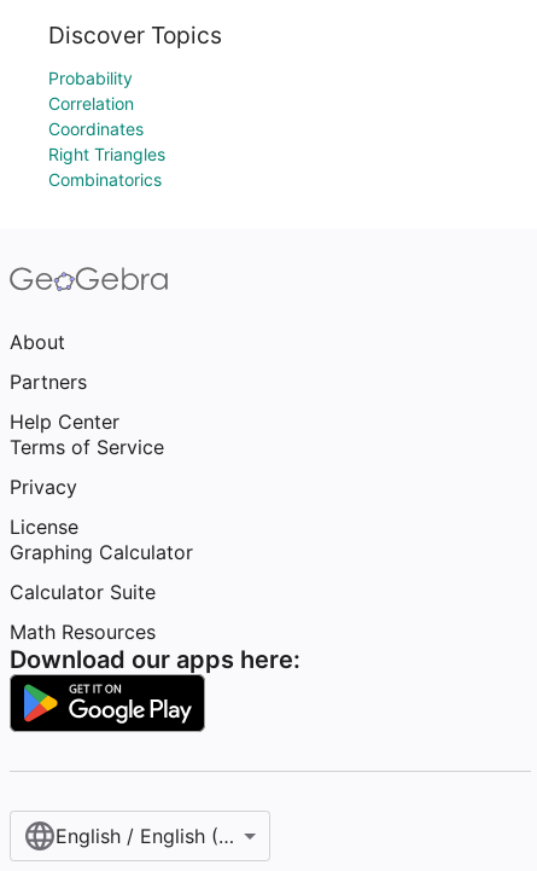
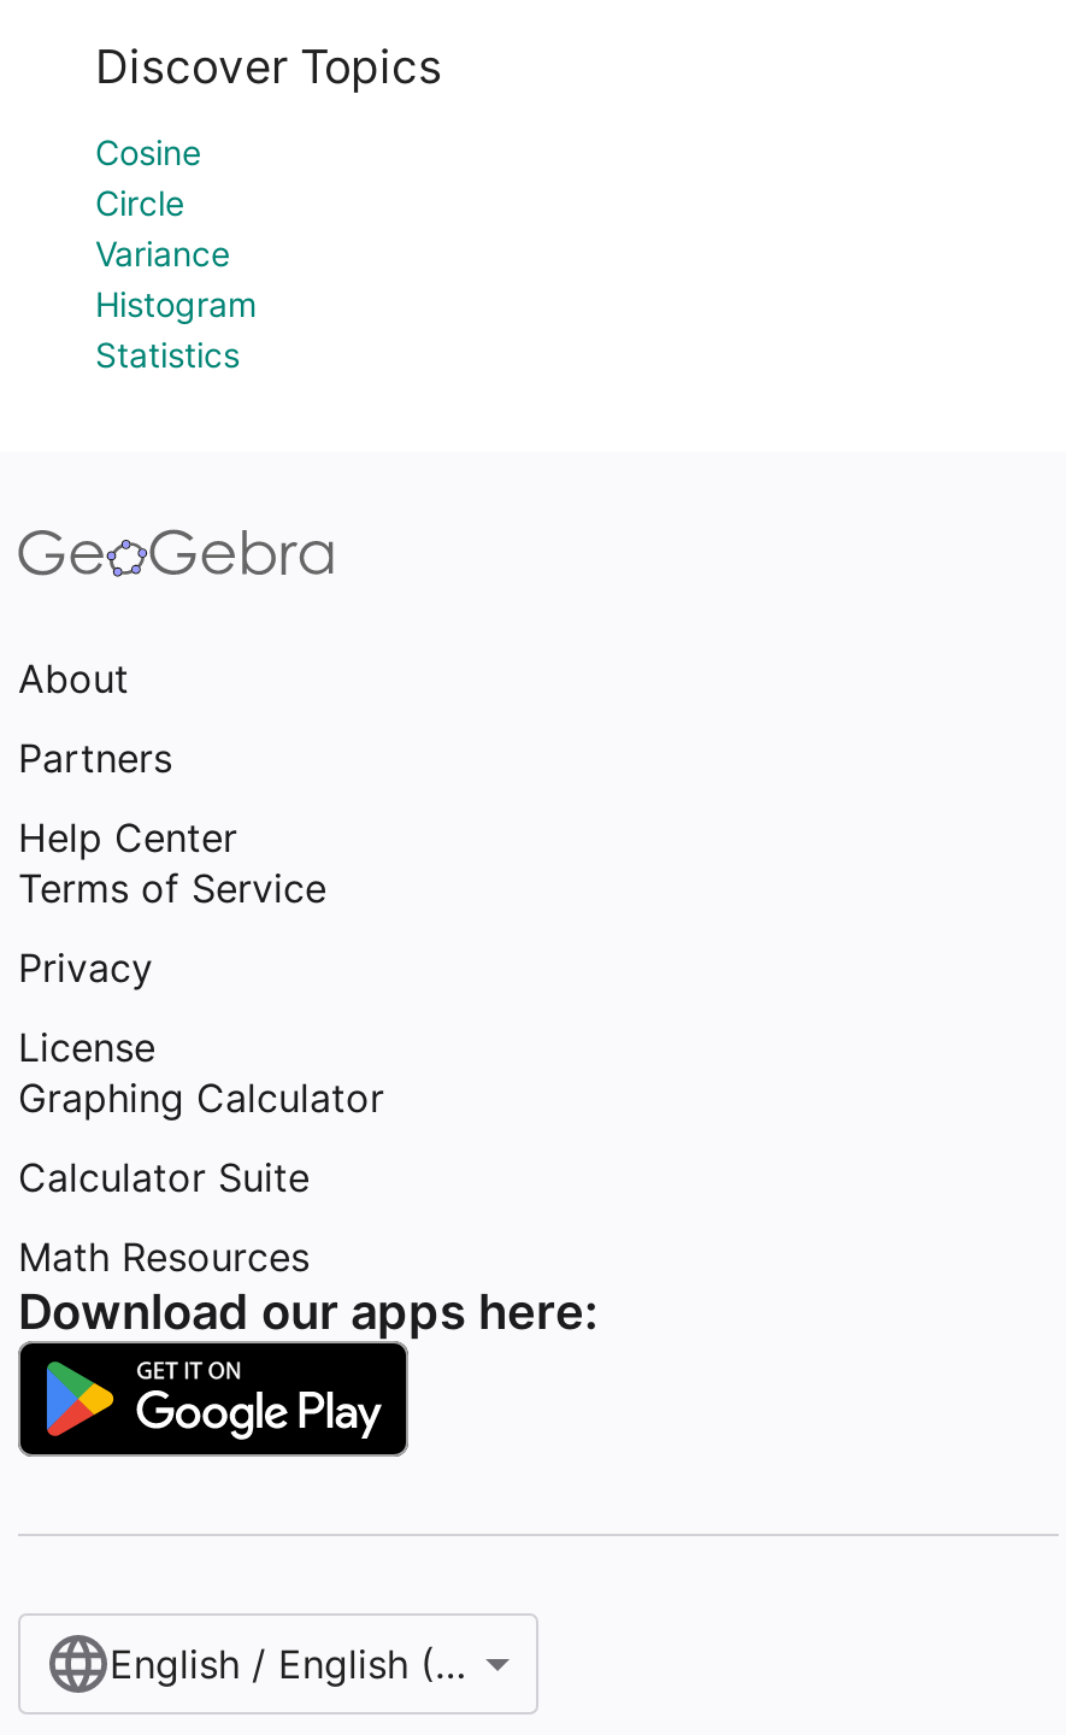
- Probability
- Correlation
- Coordinates
- Right Triangles
- Combinatorics
+ Cosine
+ Circle
+ Variance
+ Histogram
+ Statistics
